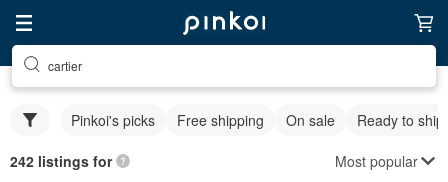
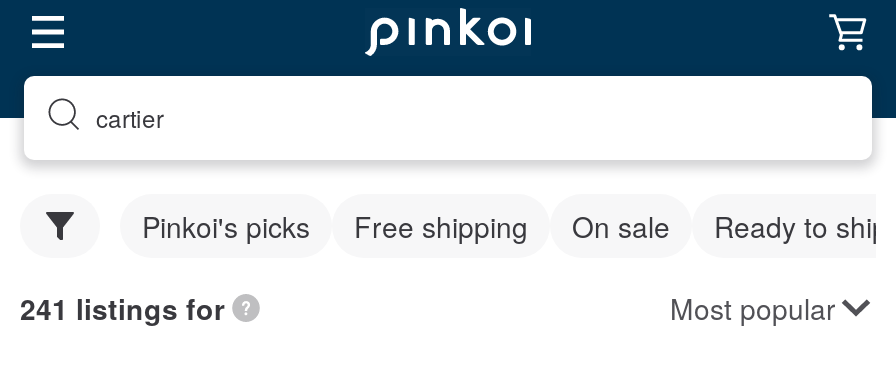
- 242 listings for
+ 241 listings for
